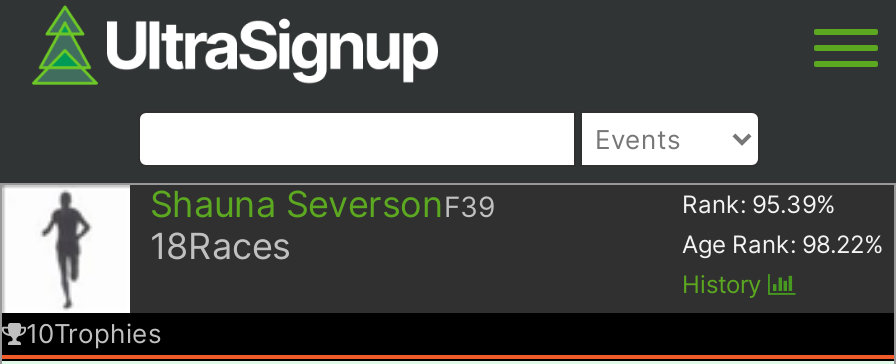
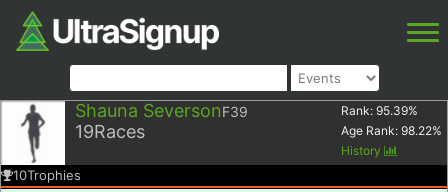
- 18Races
+ 19Races
